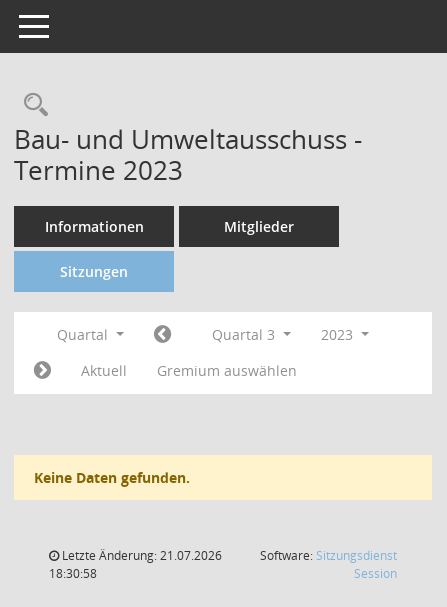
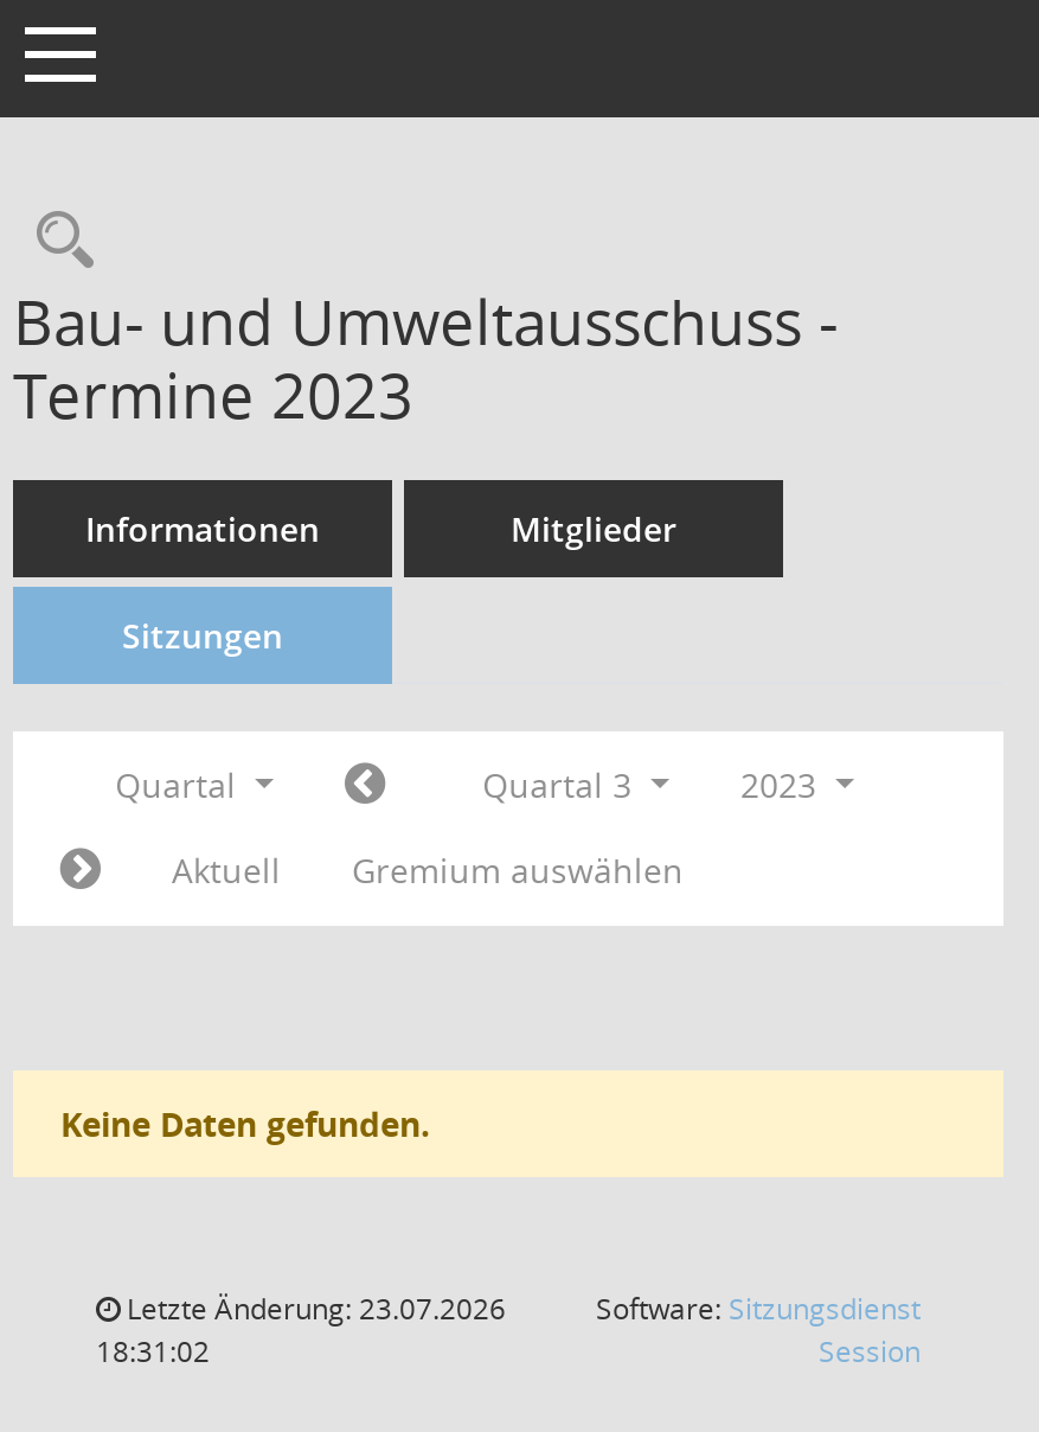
- Letzte Änderung: 21.07.2026
+ Letzte Änderung: 23.07.2026

- 18:30:58
+ 18:31:02
